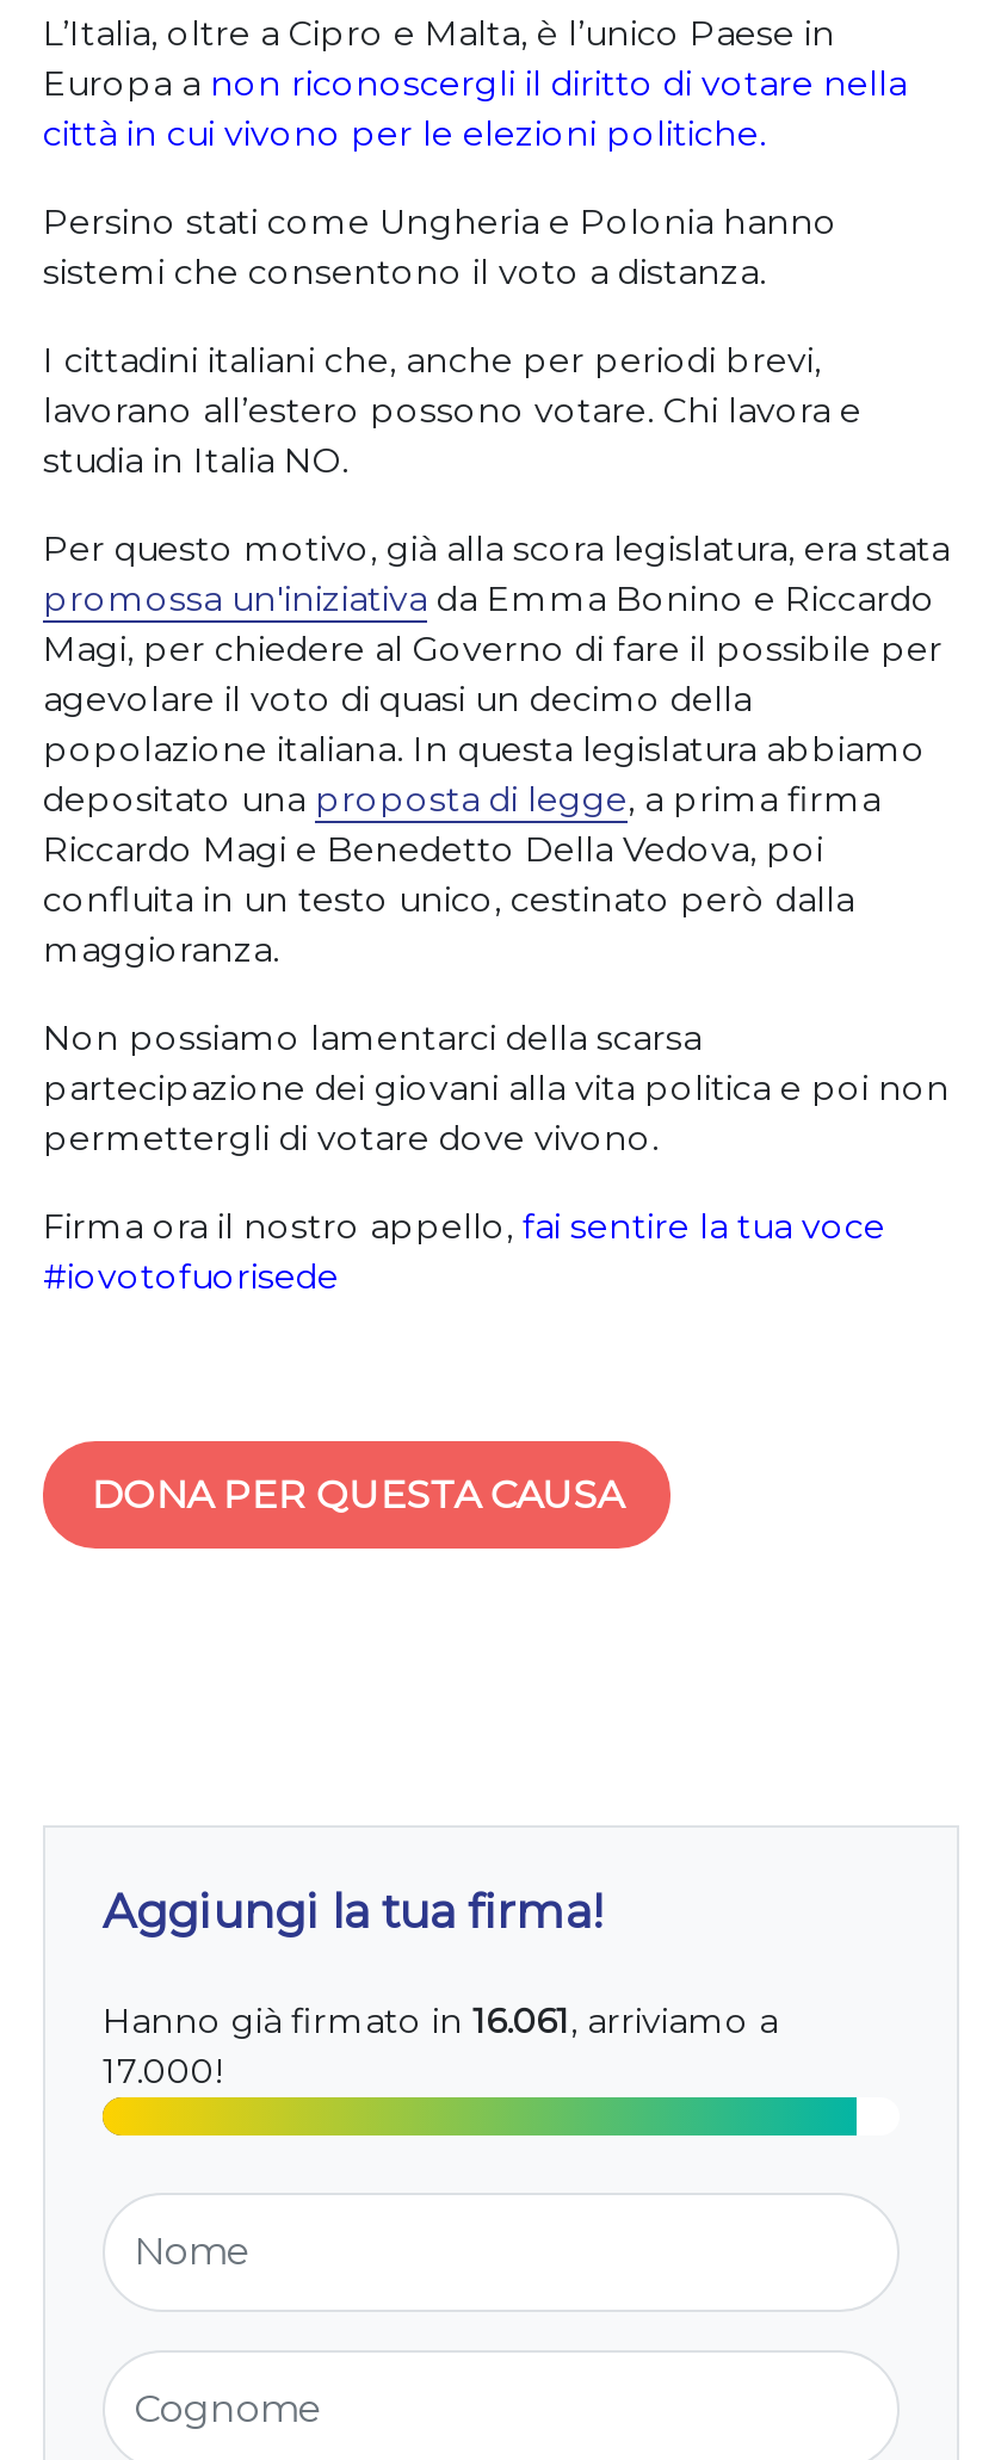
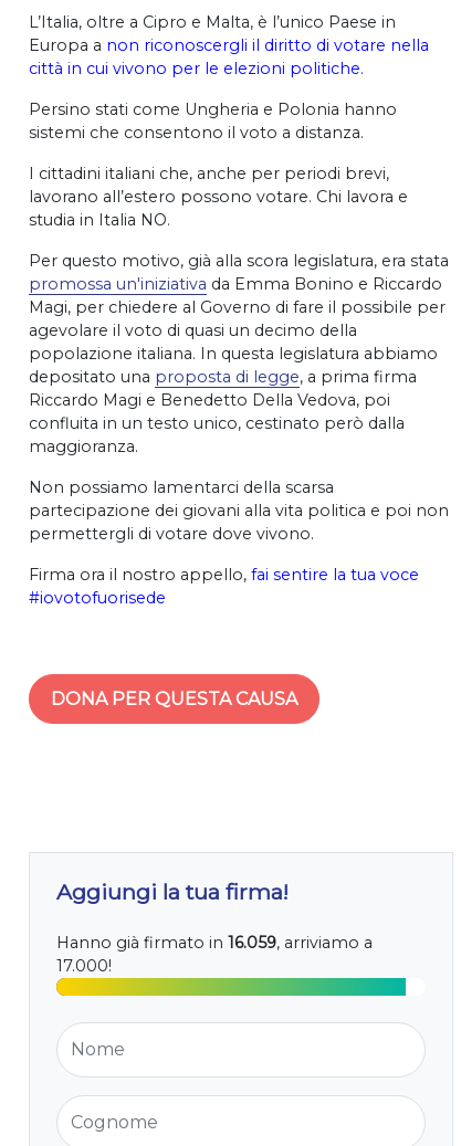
- Hanno già firmato in 16.061, arriviamo a
+ Hanno già firmato in 16.059, arriviamo a
